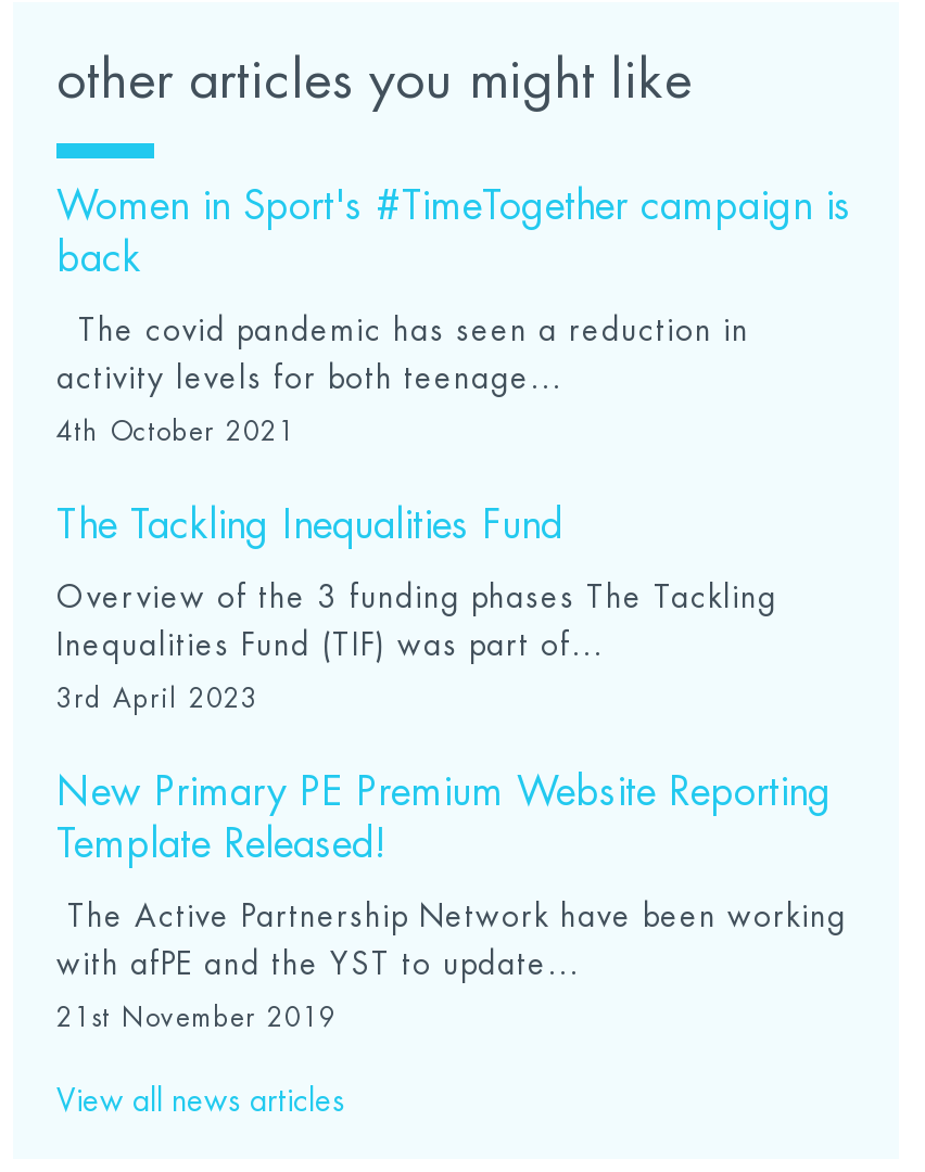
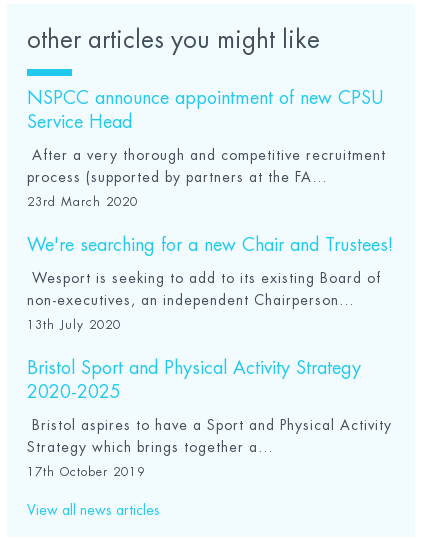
- Women in Sport's #TimeTogether campaign is
- back
+ NSPCC announce appointment of new CPSU
+ Service Head

- The covid pandemic has seen a reduction in
+ After a very thorough and competitive recruitment

- activity levels for both teenage...
+ process (supported by partners at the FA...

- 4th October 2021
+ 23rd March 2020

- The Tackling Inequalities Fund
+ We're searching for a new Chair and Trustees!

- Overview of the 3 funding phases The Tackling
+ Wesport is seeking to add to its existing Board of

- Inequalities Fund (TIF) was part of...
+ non-executives, an independent Chairperson...

- 3rd April 2023
+ 13th July 2020

- New Primary PE Premium Website Reporting
- Template Released!
+ Bristol Sport and Physical Activity Strategy
+ 2020-2025

- The Active Partnership Network have been working
+ Bristol aspires to have a Sport and Physical Activity

- with afPE and the YST to update...
+ Strategy which brings together a...

- 21st November 2019
+ 17th October 2019
